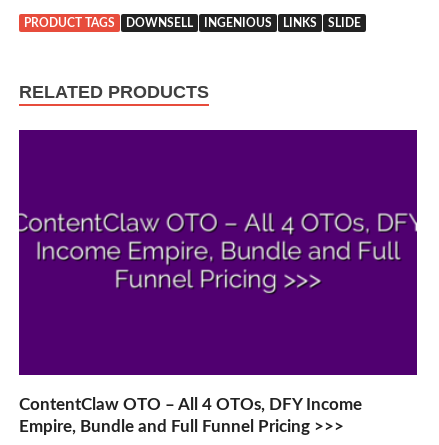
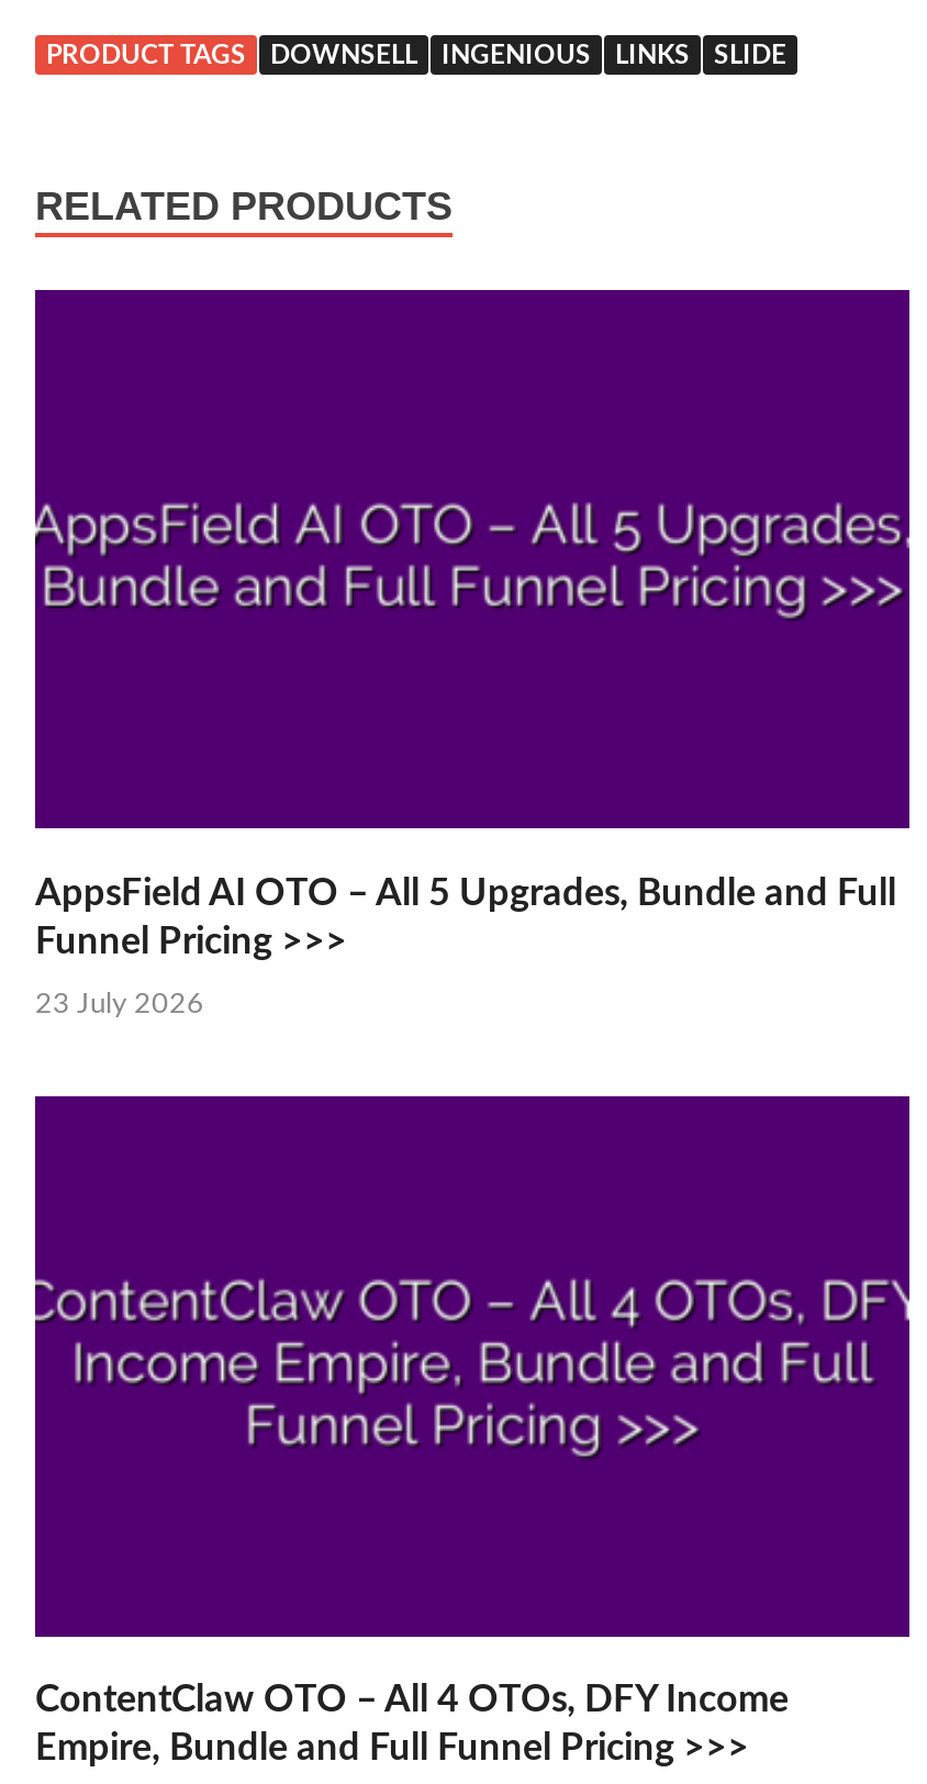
+ AppsField AI OTO – All 5 Upgrades, Bundle and Full
+ Funnel Pricing >>>
+ 23 July 2026

+ [image]
